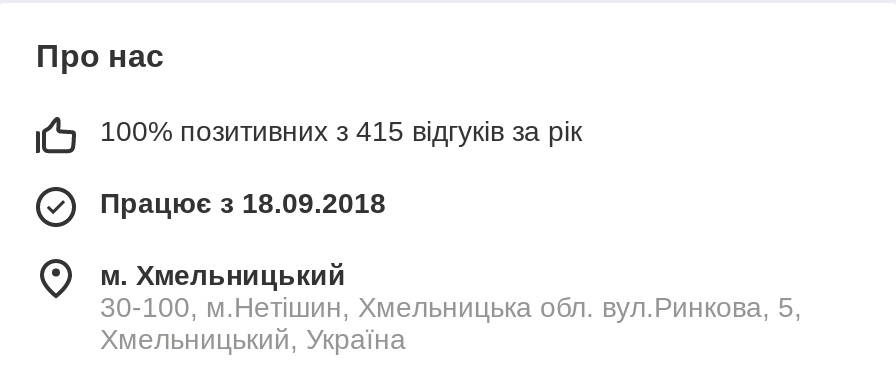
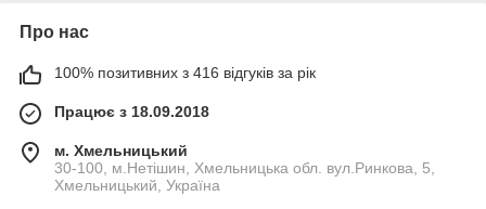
- 100% позитивних з 415 відгуків за рік
+ 100% позитивних з 416 відгуків за рік
